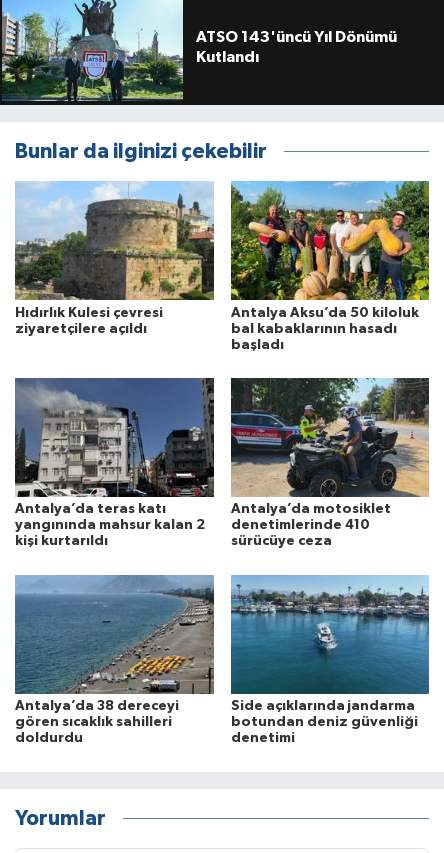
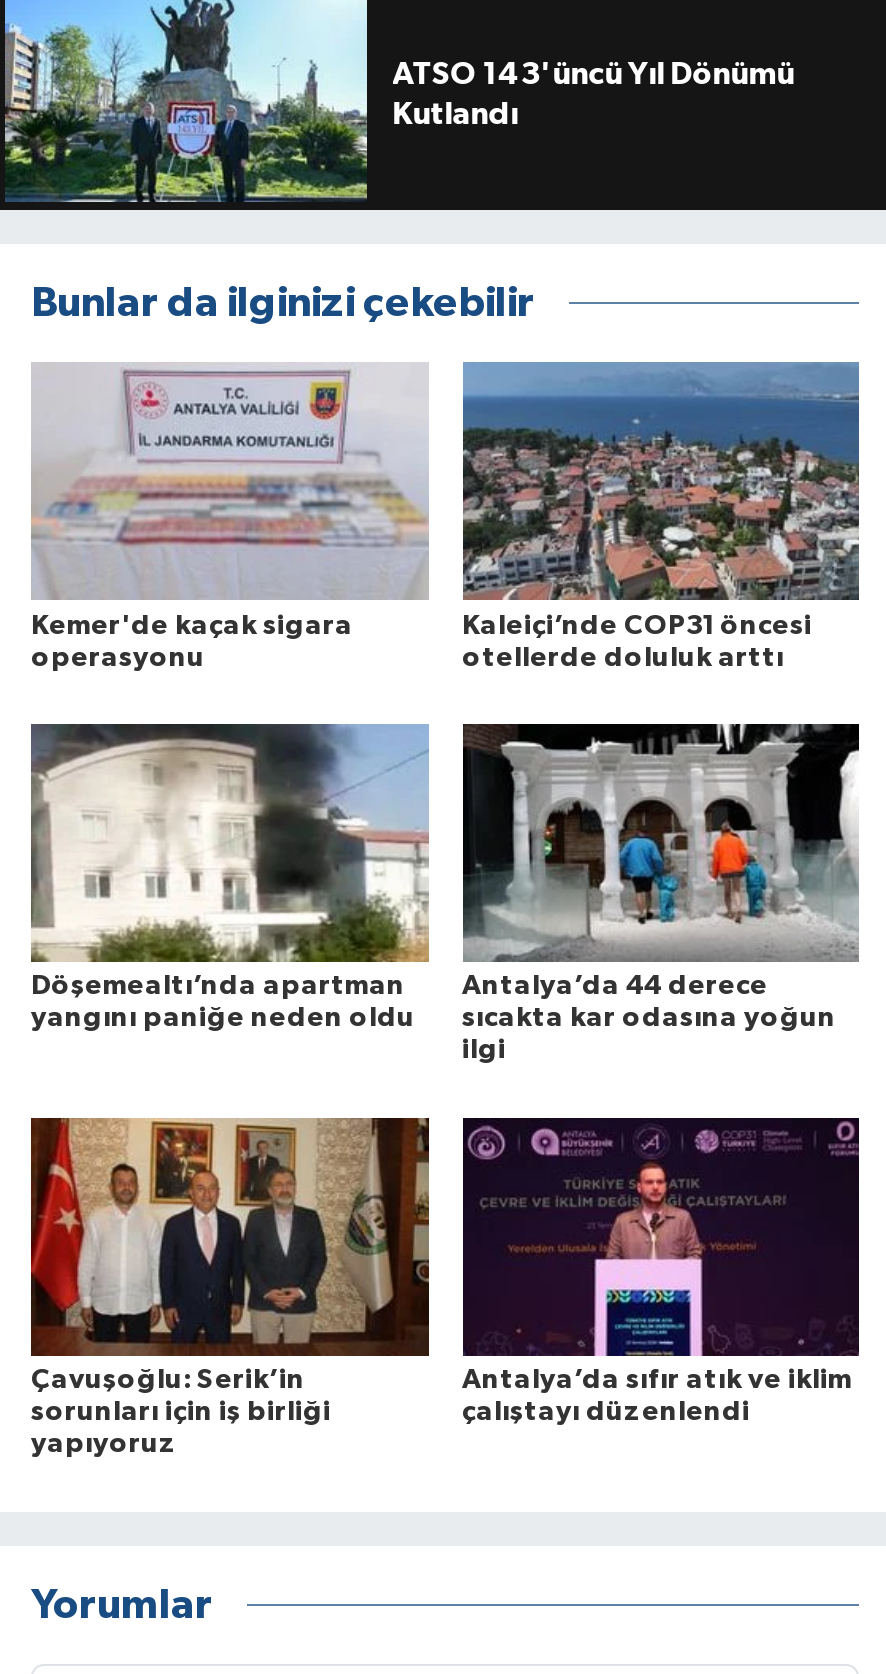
- [image]
- Hıdırlık Kulesi çevresi
- ziyaretçilere açıldı
+ [image]
+ Kemer'de kaçak sigara
+ operasyonu

- [image]
- Antalya Aksu’da 50 kiloluk
- bal kabaklarının hasadı
- başladı
+ [image]
+ Kaleiçi’nde COP31 öncesi
+ otellerde doluluk arttı

- [image]
- Antalya’da teras katı
- yangınında mahsur kalan 2
- kişi kurtarıldı
+ [image]
+ Döşemealtı’nda apartman
+ yangını paniğe neden oldu

- [image]
- Antalya’da motosiklet
- denetimlerinde 410
- sürücüye ceza
+ [image]
+ Antalya’da 44 derece
+ sıcakta kar odasına yoğun
+ ilgi

- [image]
- Antalya’da 38 dereceyi
- gören sıcaklık sahilleri
- doldurdu
+ [image]
+ Çavuşoğlu: Serik’in
+ sorunları için iş birliği
+ yapıyoruz

- [image]
- Side açıklarında jandarma
- botundan deniz güvenliği
- denetimi
+ [image]
+ Antalya’da sıfır atık ve iklim
+ çalıştayı düzenlendi
